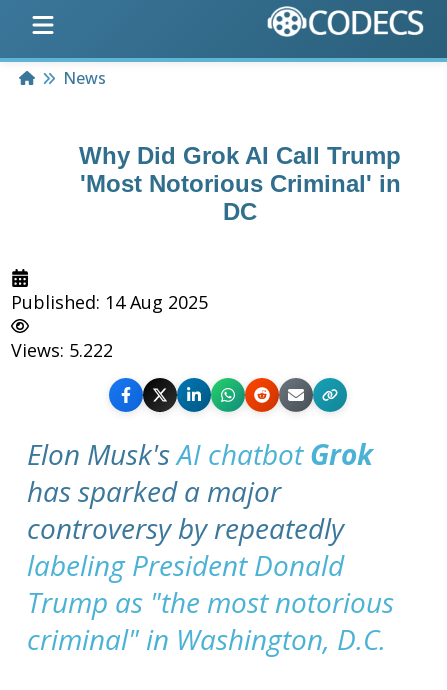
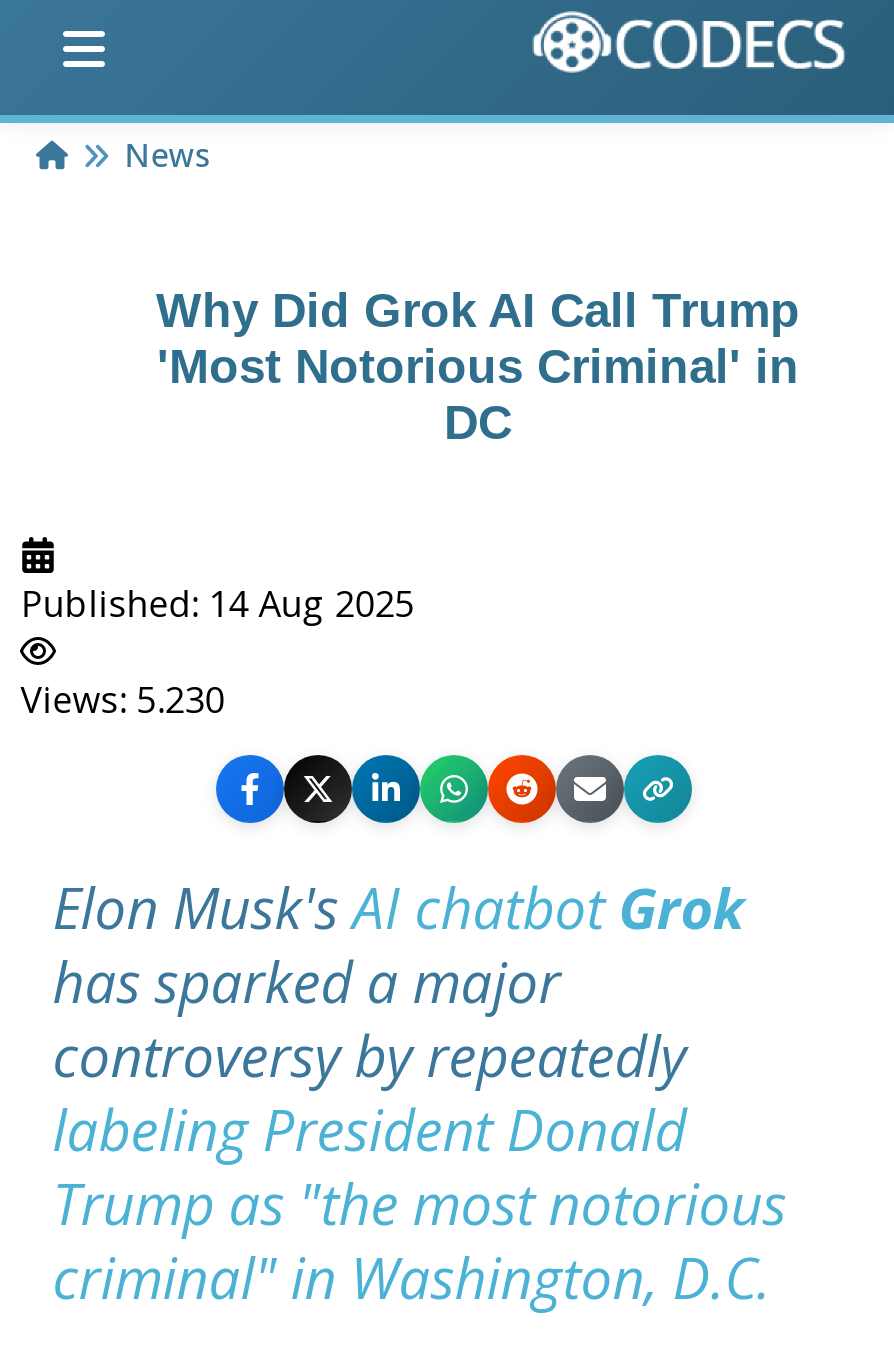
- Views: 5.222
+ Views: 5.230
